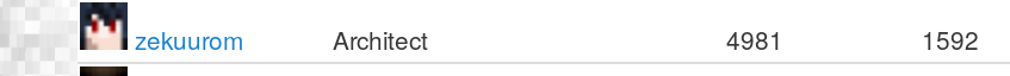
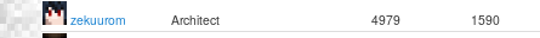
- 4981
+ 4979

- 1592
+ 1590
